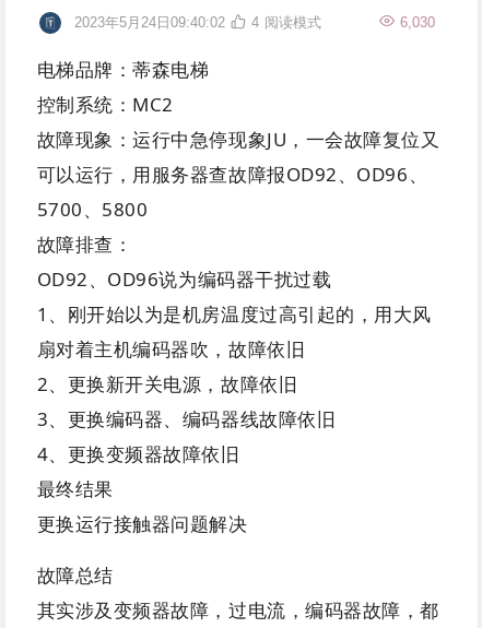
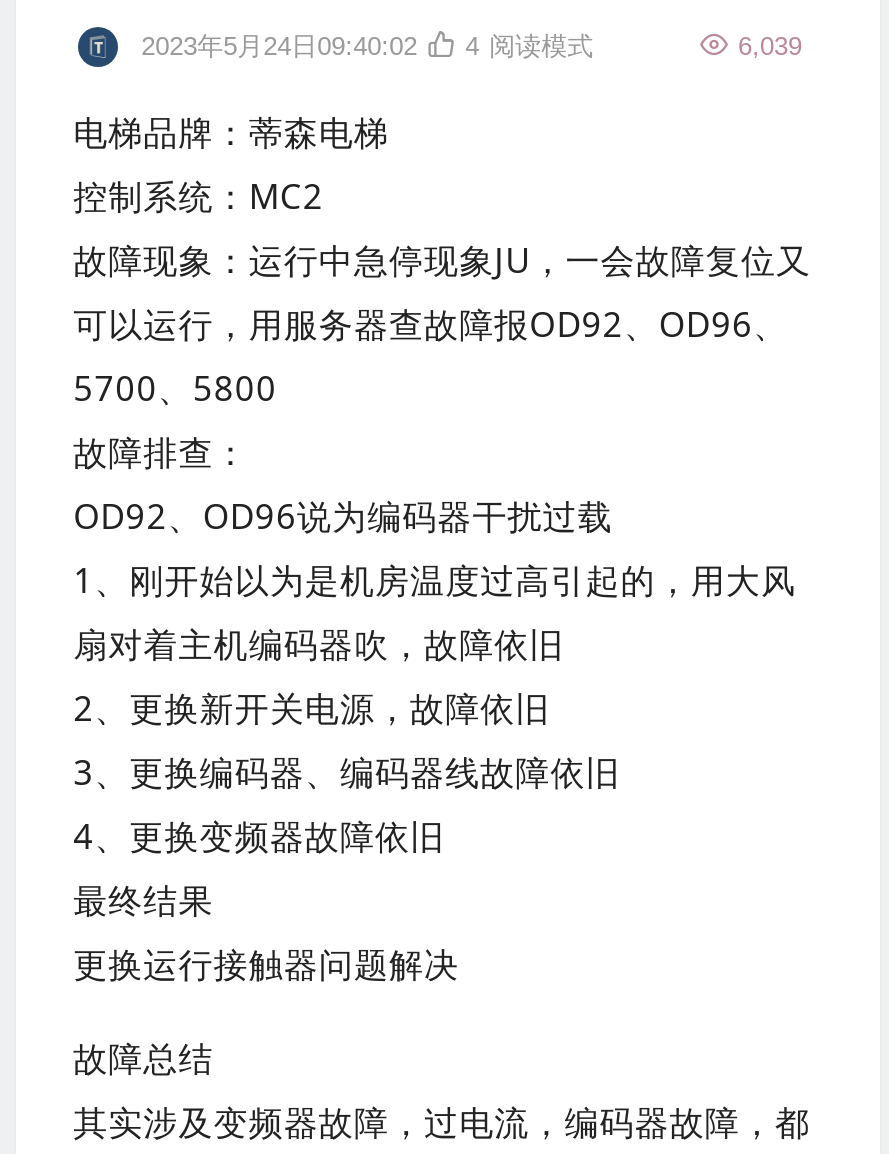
- 6,030
+ 6,039
